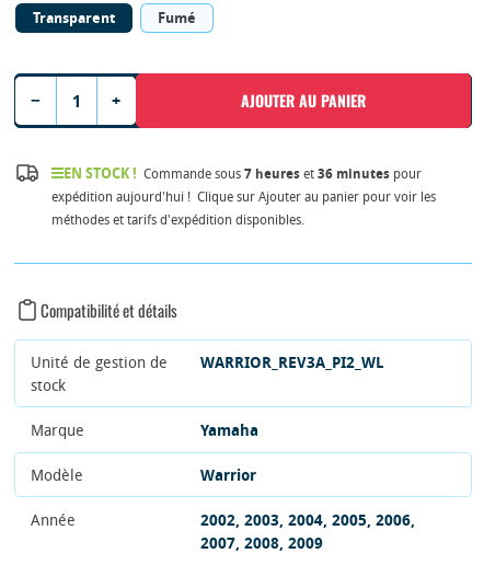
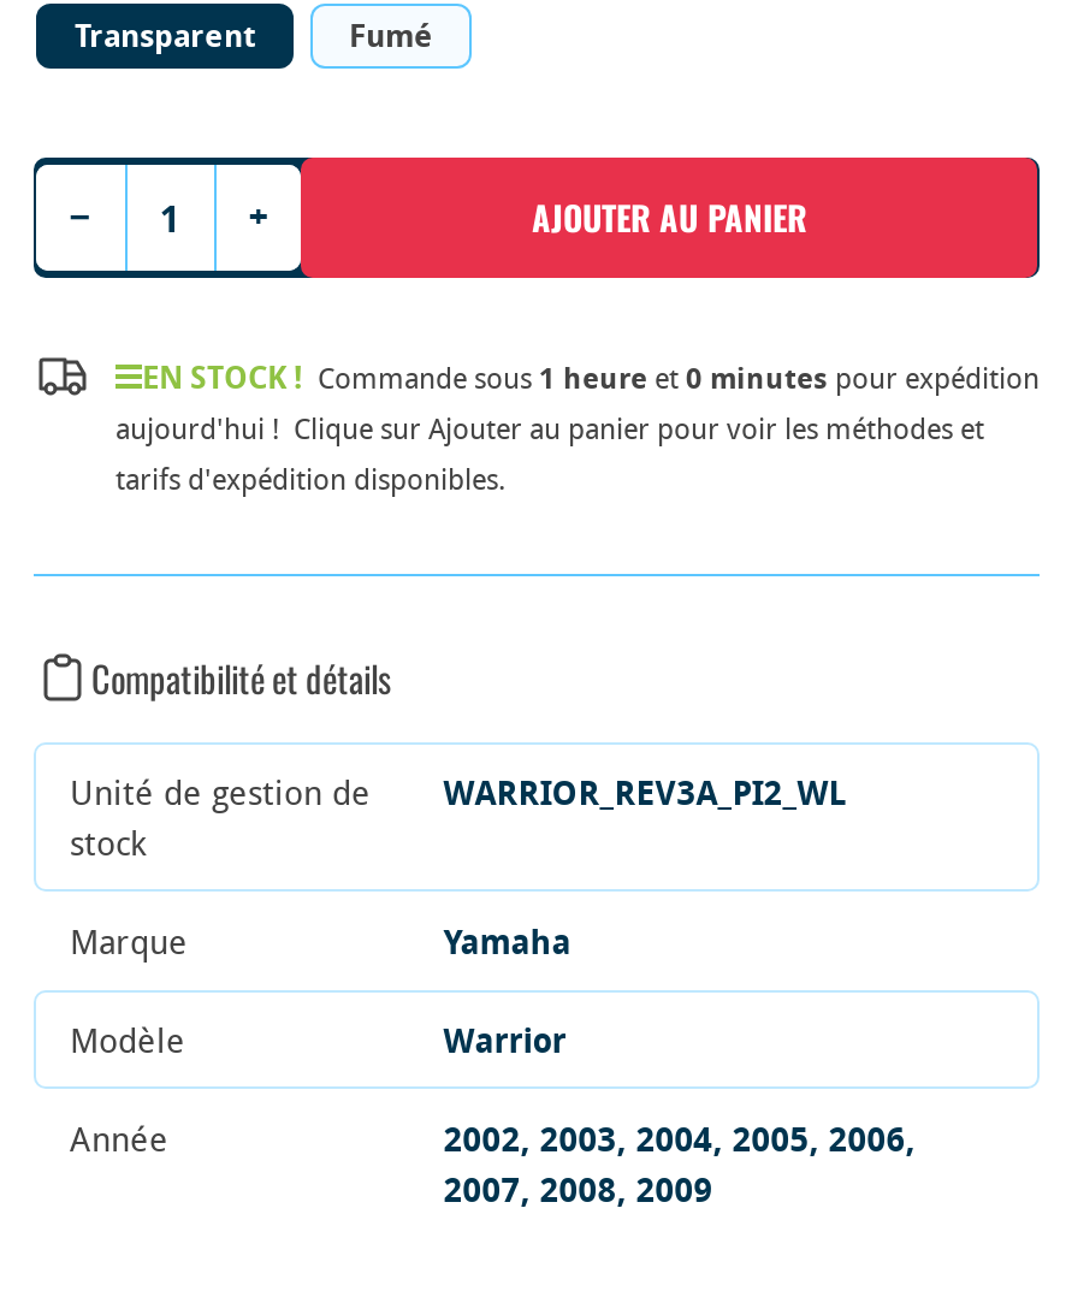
- EN STOCK ! Commande sous 7 heures et 36 minutes pour
- expédition aujourd'hui ! Clique sur Ajouter au panier pour voir les
- méthodes et tarifs d'expédition disponibles.
+ EN STOCK ! Commande sous 1 heure et 0 minutes pour expédition
+ aujourd'hui ! Clique sur Ajouter au panier pour voir les méthodes et
+ tarifs d'expédition disponibles.
